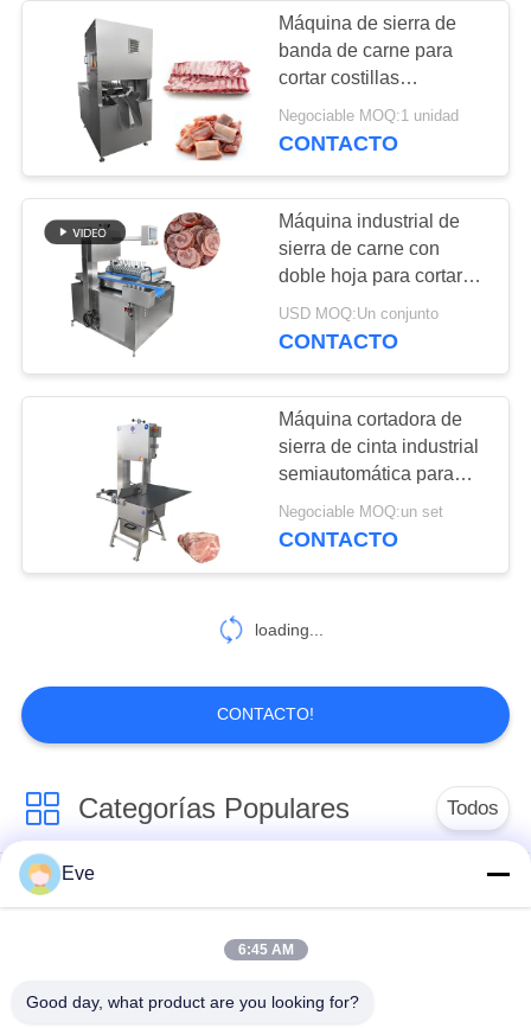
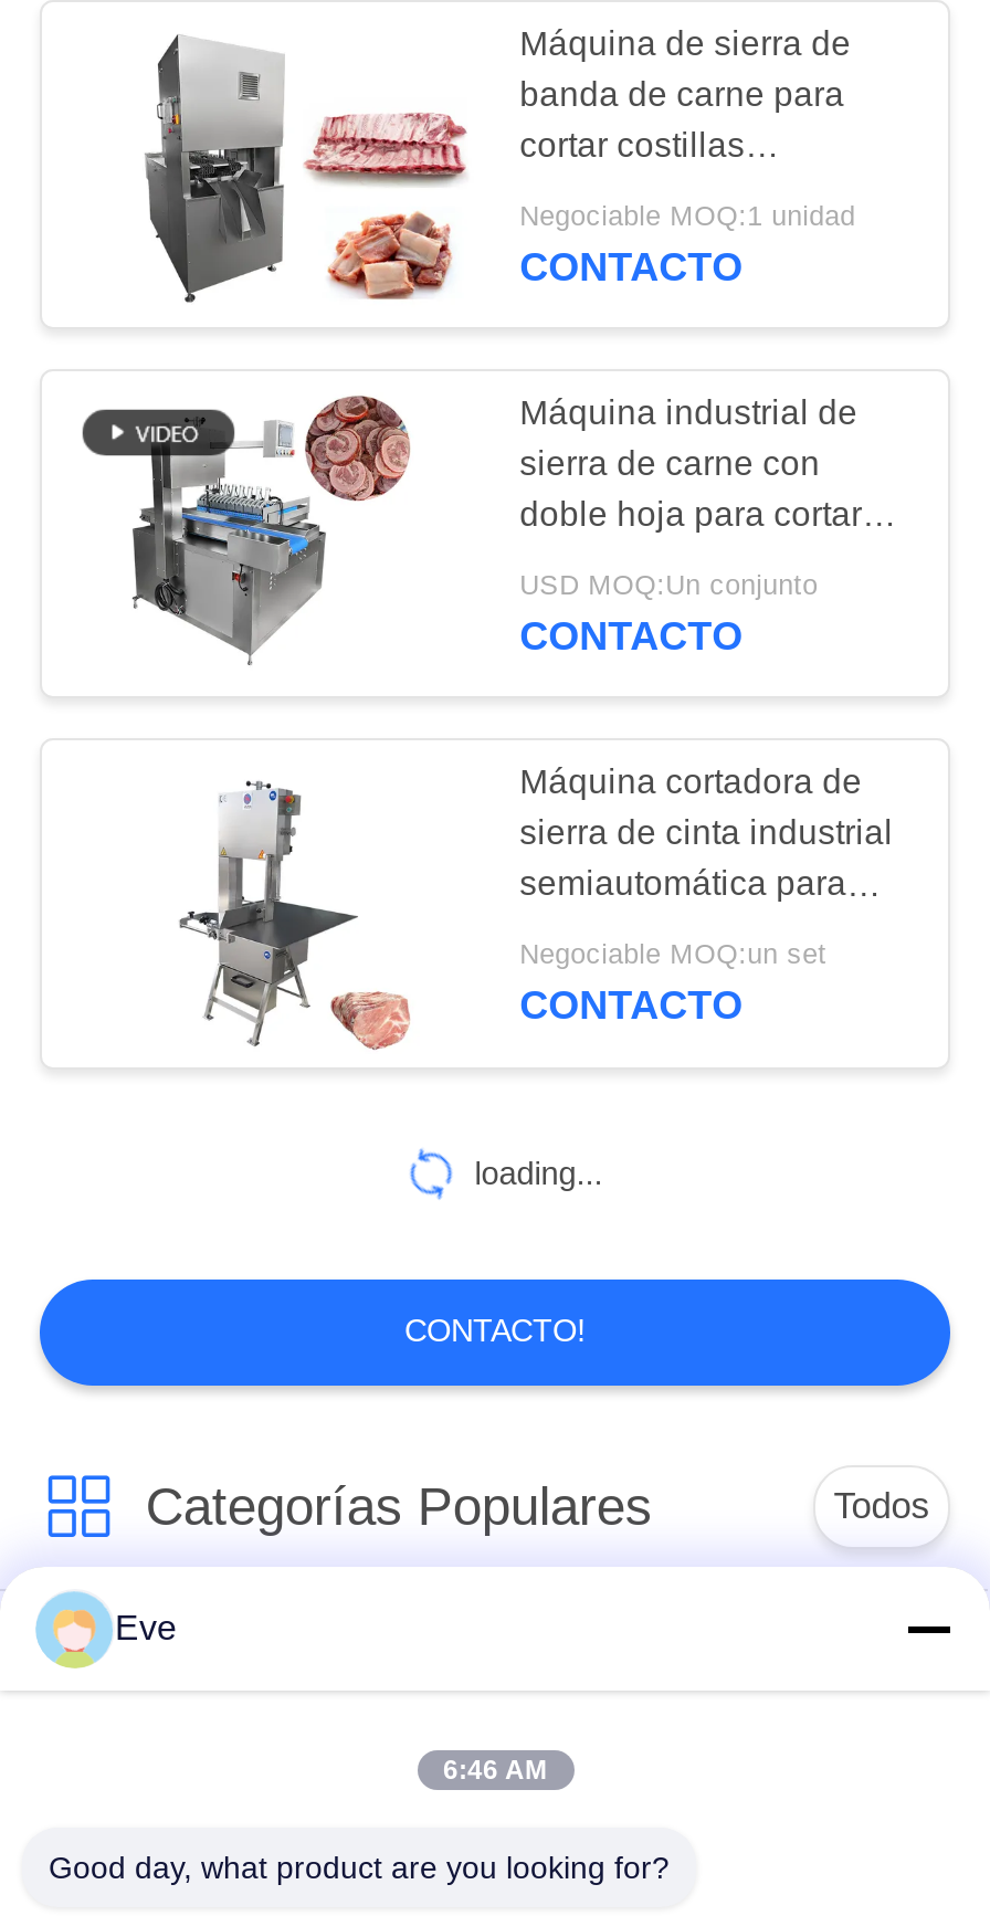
- 6:45 AM
+ 6:46 AM
